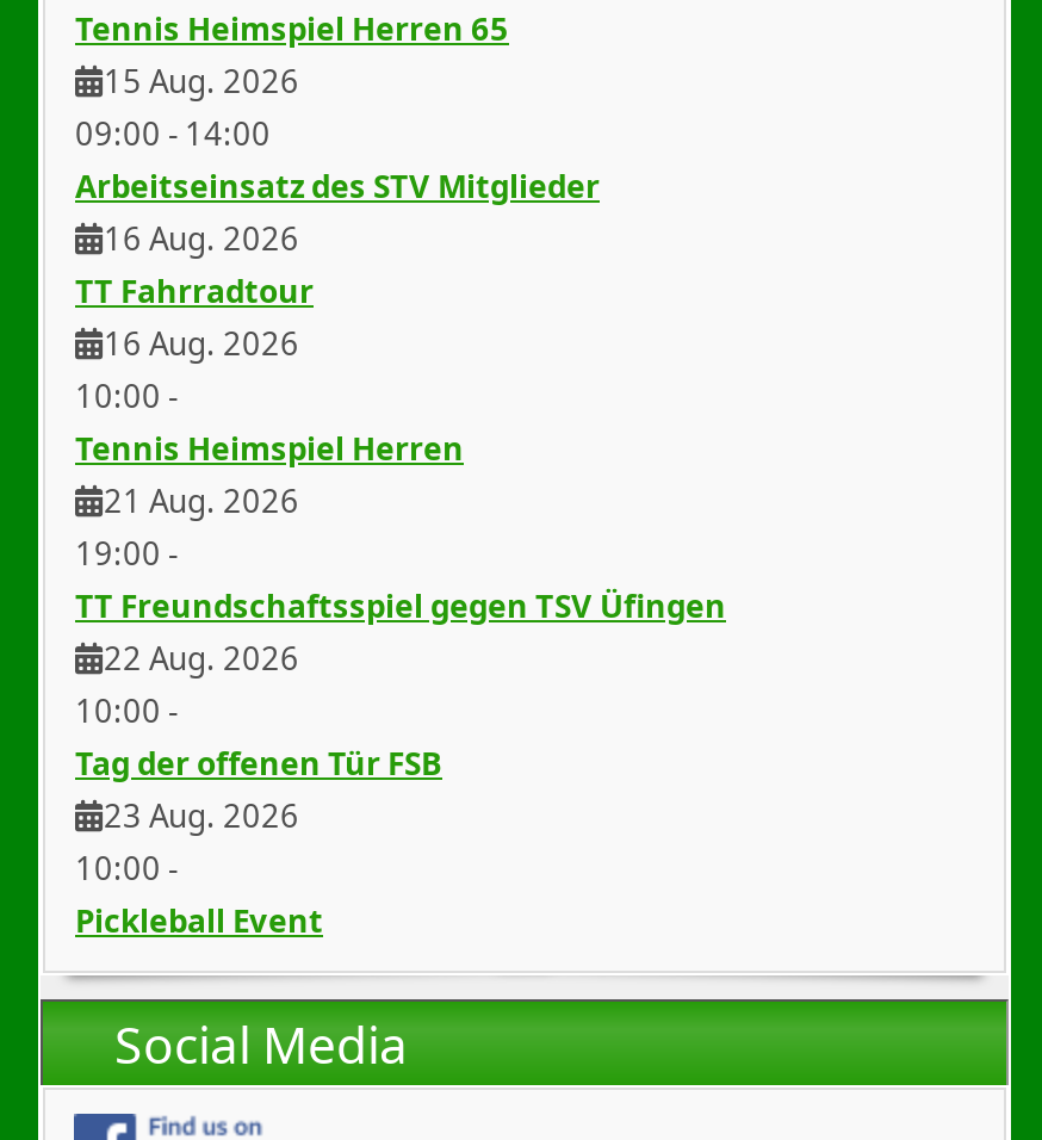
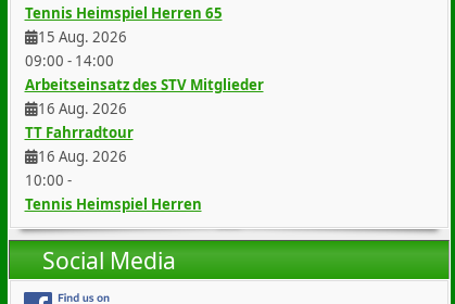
- 21 Aug. 2026
- 19:00 -
- TT Freundschaftsspiel gegen TSV Üfingen
- 22 Aug. 2026
- 10:00 -
- Tag der offenen Tür FSB
- 23 Aug. 2026
- 10:00 -
- Pickleball Event
